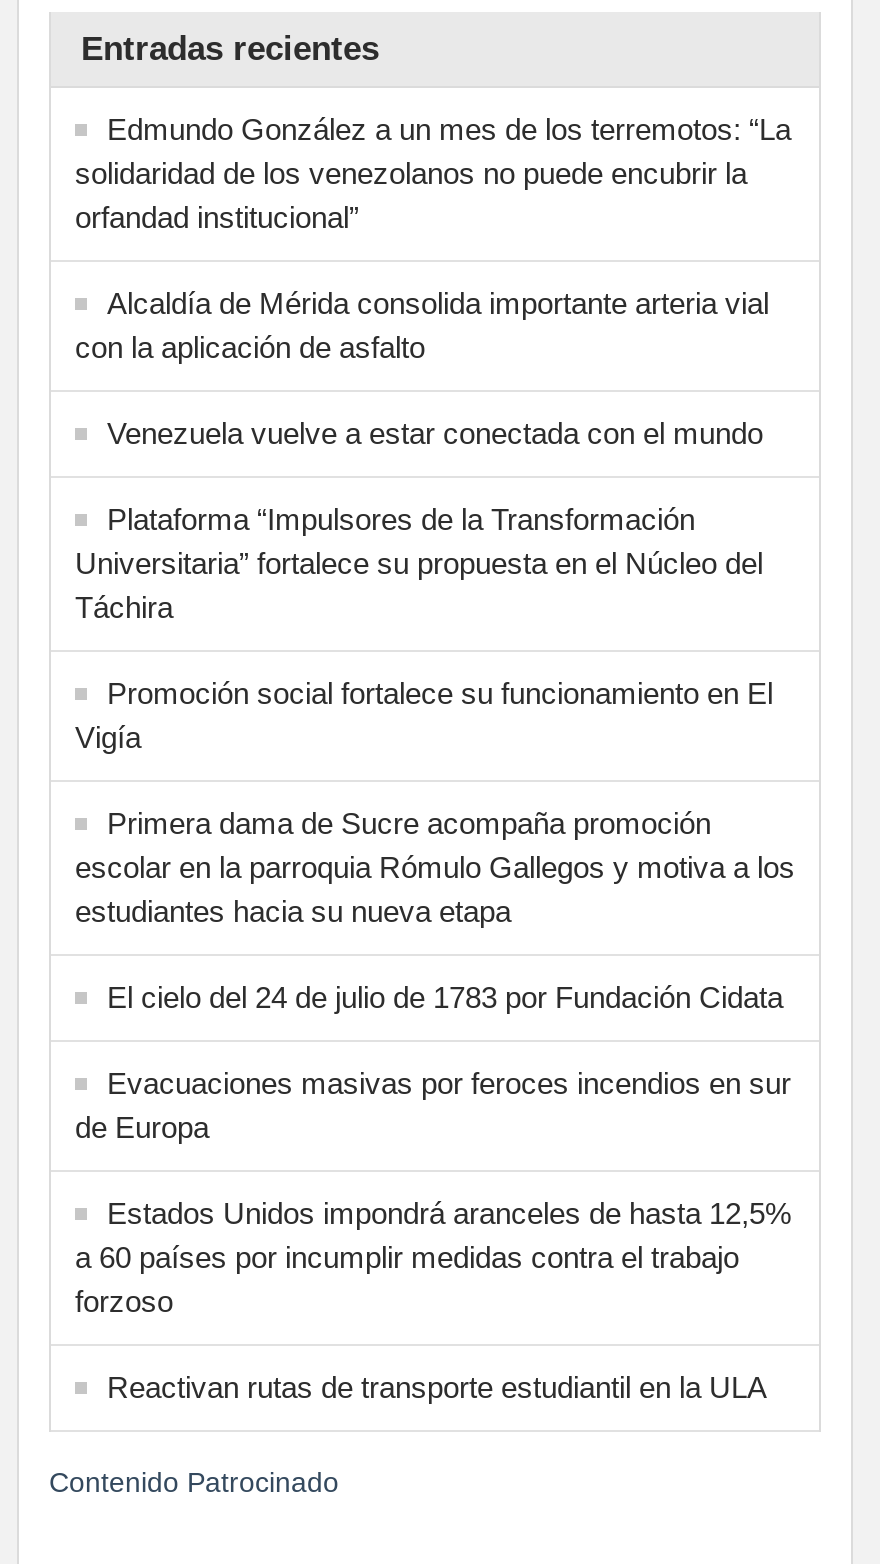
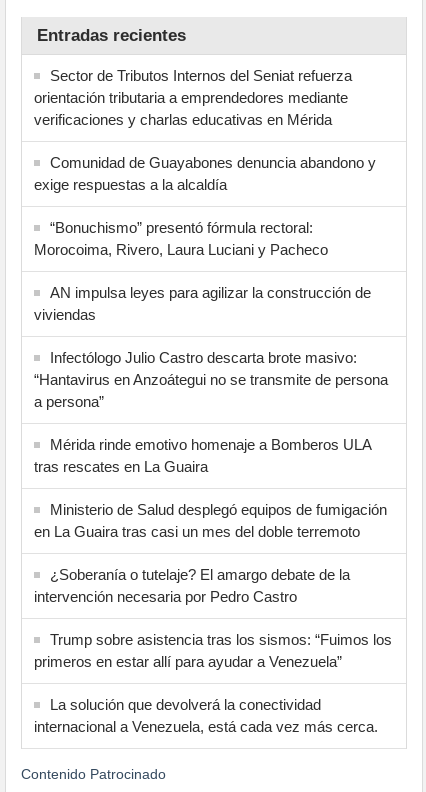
- Edmundo González a un mes de los terremotos: “La
- solidaridad de los venezolanos no puede encubrir la
- orfandad institucional”
+ Sector de Tributos Internos del Seniat refuerza
+ orientación tributaria a emprendedores mediante
+ verificaciones y charlas educativas en Mérida

- Alcaldía de Mérida consolida importante arteria vial
- con la aplicación de asfalto
+ Comunidad de Guayabones denuncia abandono y
+ exige respuestas a la alcaldía

- Venezuela vuelve a estar conectada con el mundo
+ “Bonuchismo” presentó fórmula rectoral:
+ Morocoima, Rivero, Laura Luciani y Pacheco

- Plataforma “Impulsores de la Transformación
- Universitaria” fortalece su propuesta en el Núcleo del
- Táchira
+ AN impulsa leyes para agilizar la construcción de
+ viviendas

- Promoción social fortalece su funcionamiento en El
- Vigía
+ Infectólogo Julio Castro descarta brote masivo:
+ “Hantavirus en Anzoátegui no se transmite de persona
+ a persona”

- Primera dama de Sucre acompaña promoción
- escolar en la parroquia Rómulo Gallegos y motiva a los
- estudiantes hacia su nueva etapa
+ Mérida rinde emotivo homenaje a Bomberos ULA
+ tras rescates en La Guaira

- El cielo del 24 de julio de 1783 por Fundación Cidata
+ Ministerio de Salud desplegó equipos de fumigación
+ en La Guaira tras casi un mes del doble terremoto

- Evacuaciones masivas por feroces incendios en sur
- de Europa
+ ¿Soberanía o tutelaje? El amargo debate de la
+ intervención necesaria por Pedro Castro

- Estados Unidos impondrá aranceles de hasta 12,5%
- a 60 países por incumplir medidas contra el trabajo
- forzoso
+ Trump sobre asistencia tras los sismos: “Fuimos los
+ primeros en estar allí para ayudar a Venezuela”

- Reactivan rutas de transporte estudiantil en la ULA
+ La solución que devolverá la conectividad
+ internacional a Venezuela, está cada vez más cerca.
